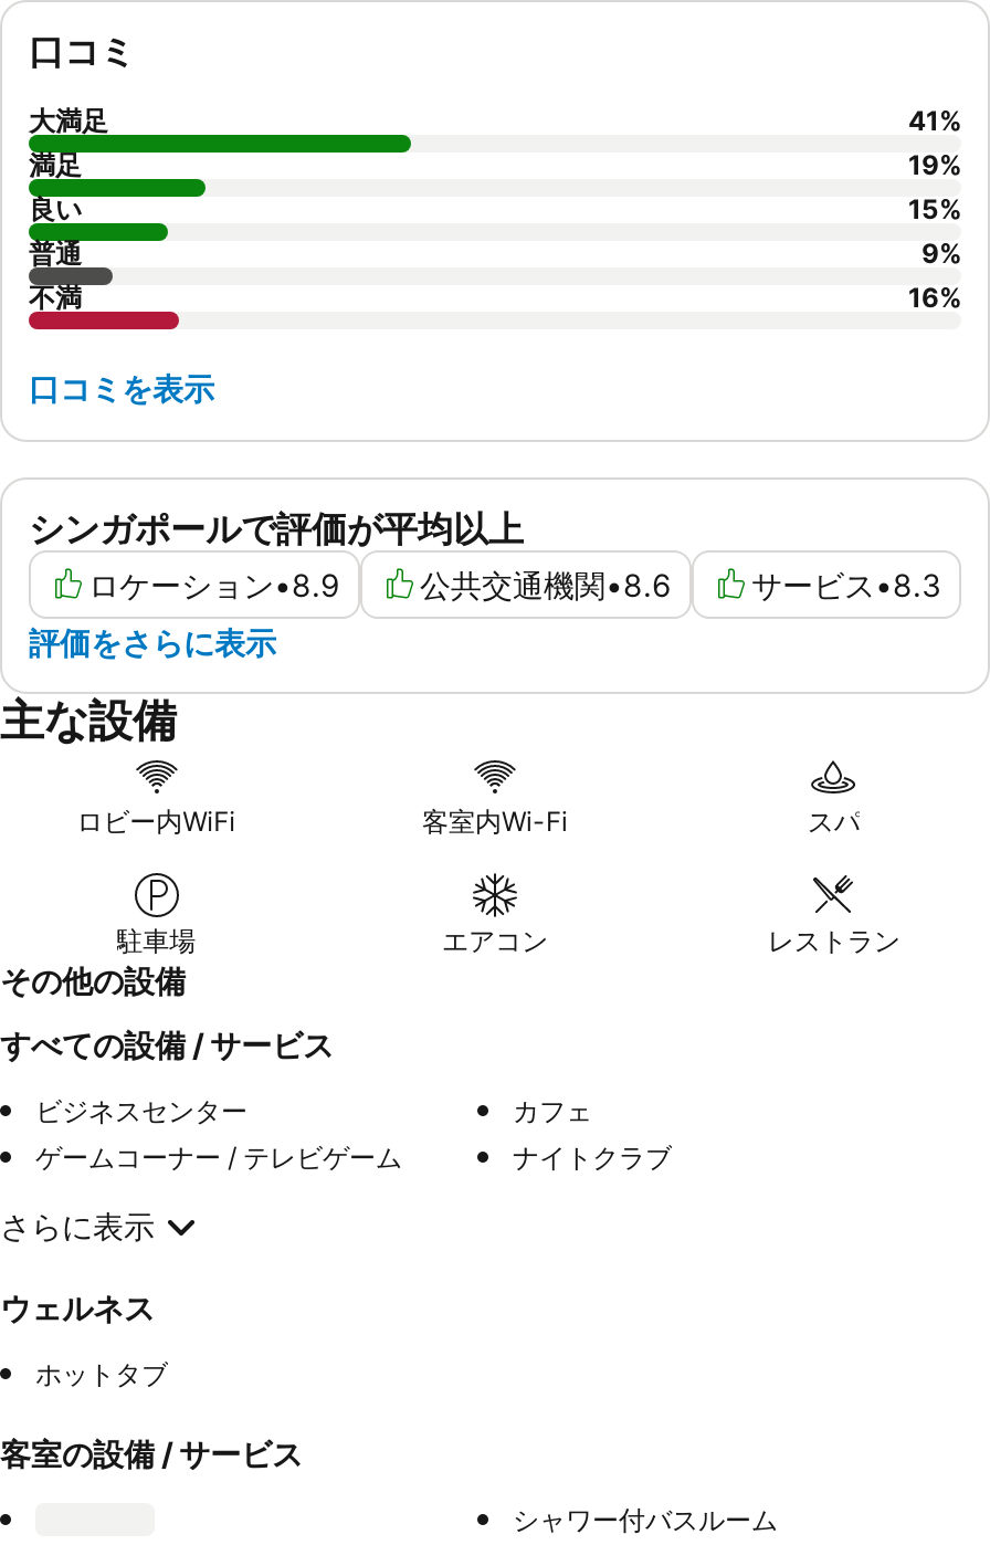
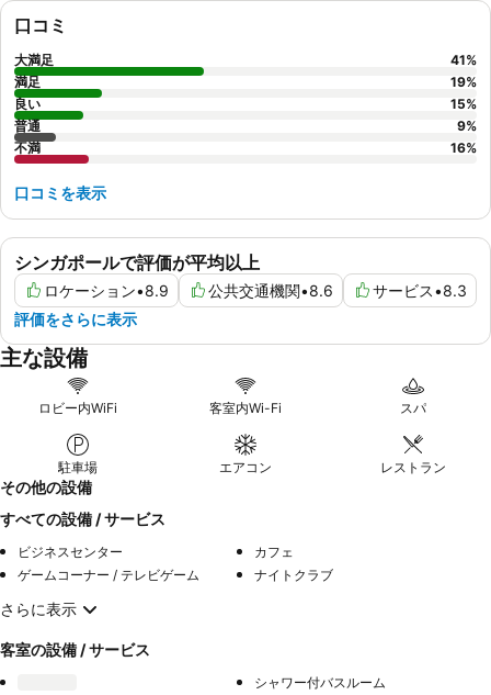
- ウェルネス
- ホットタブ
